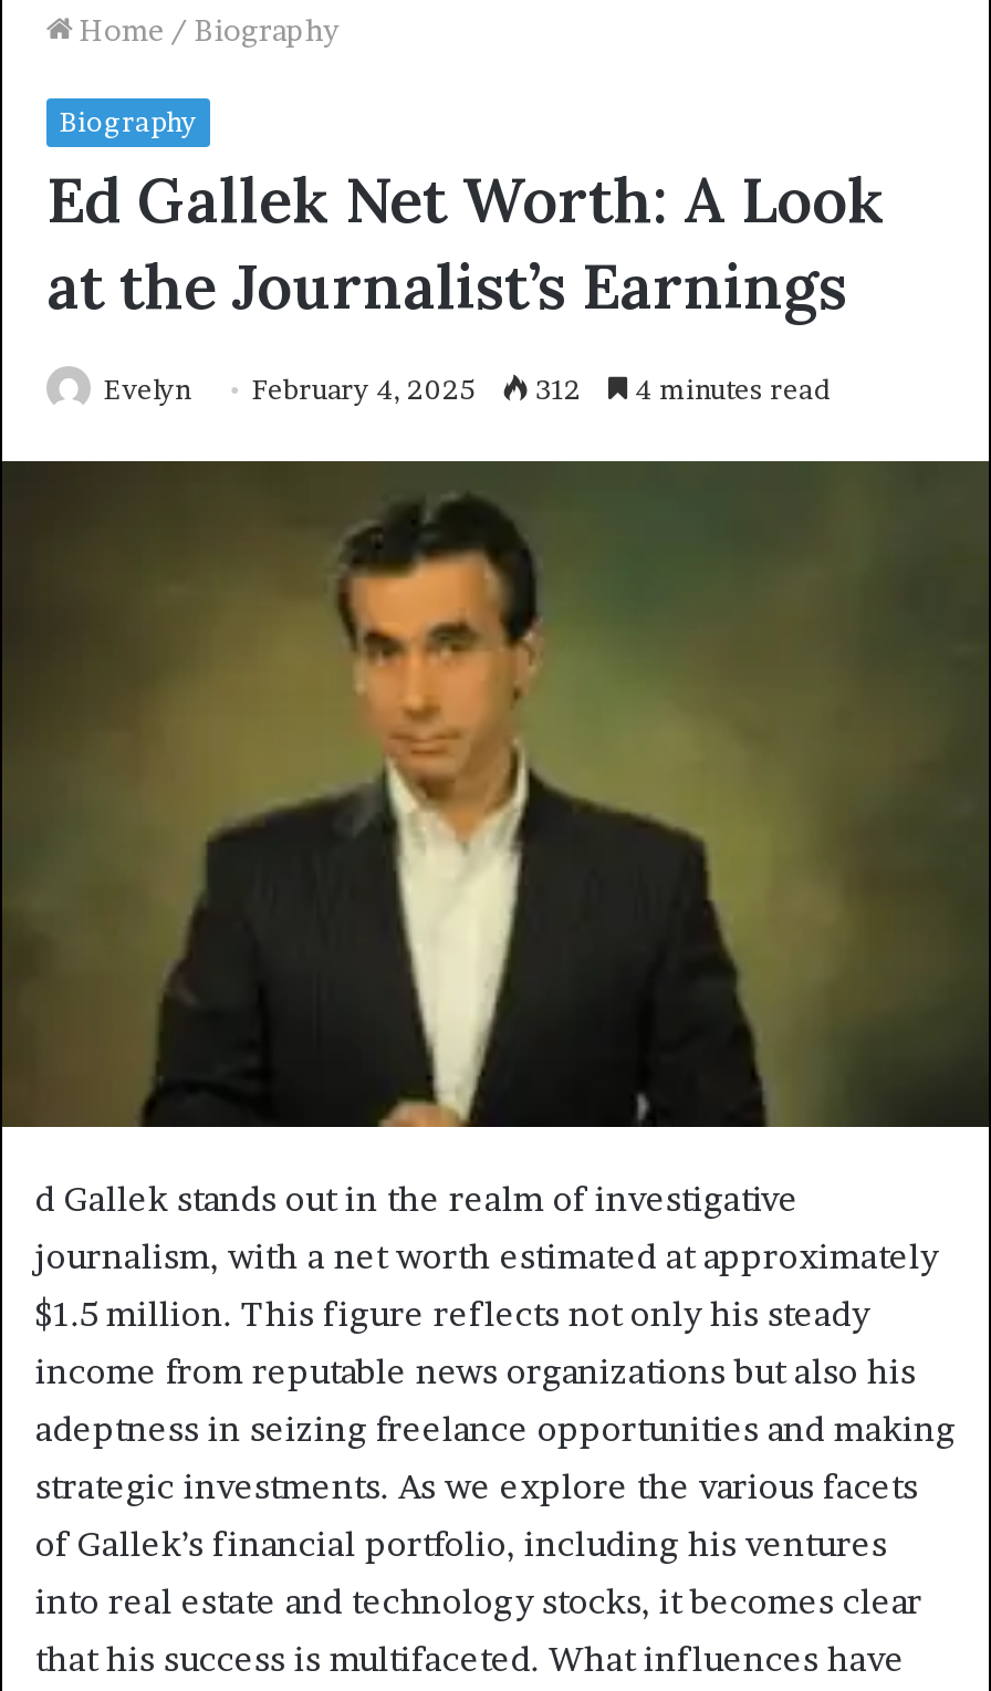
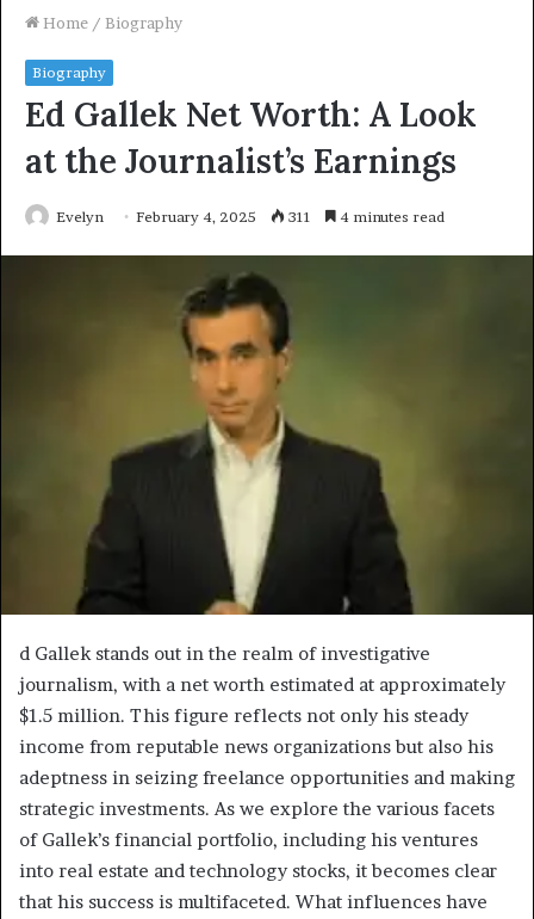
- Evelyn February 4, 2025 312 4 minutes read
+ Evelyn February 4, 2025 311 4 minutes read
